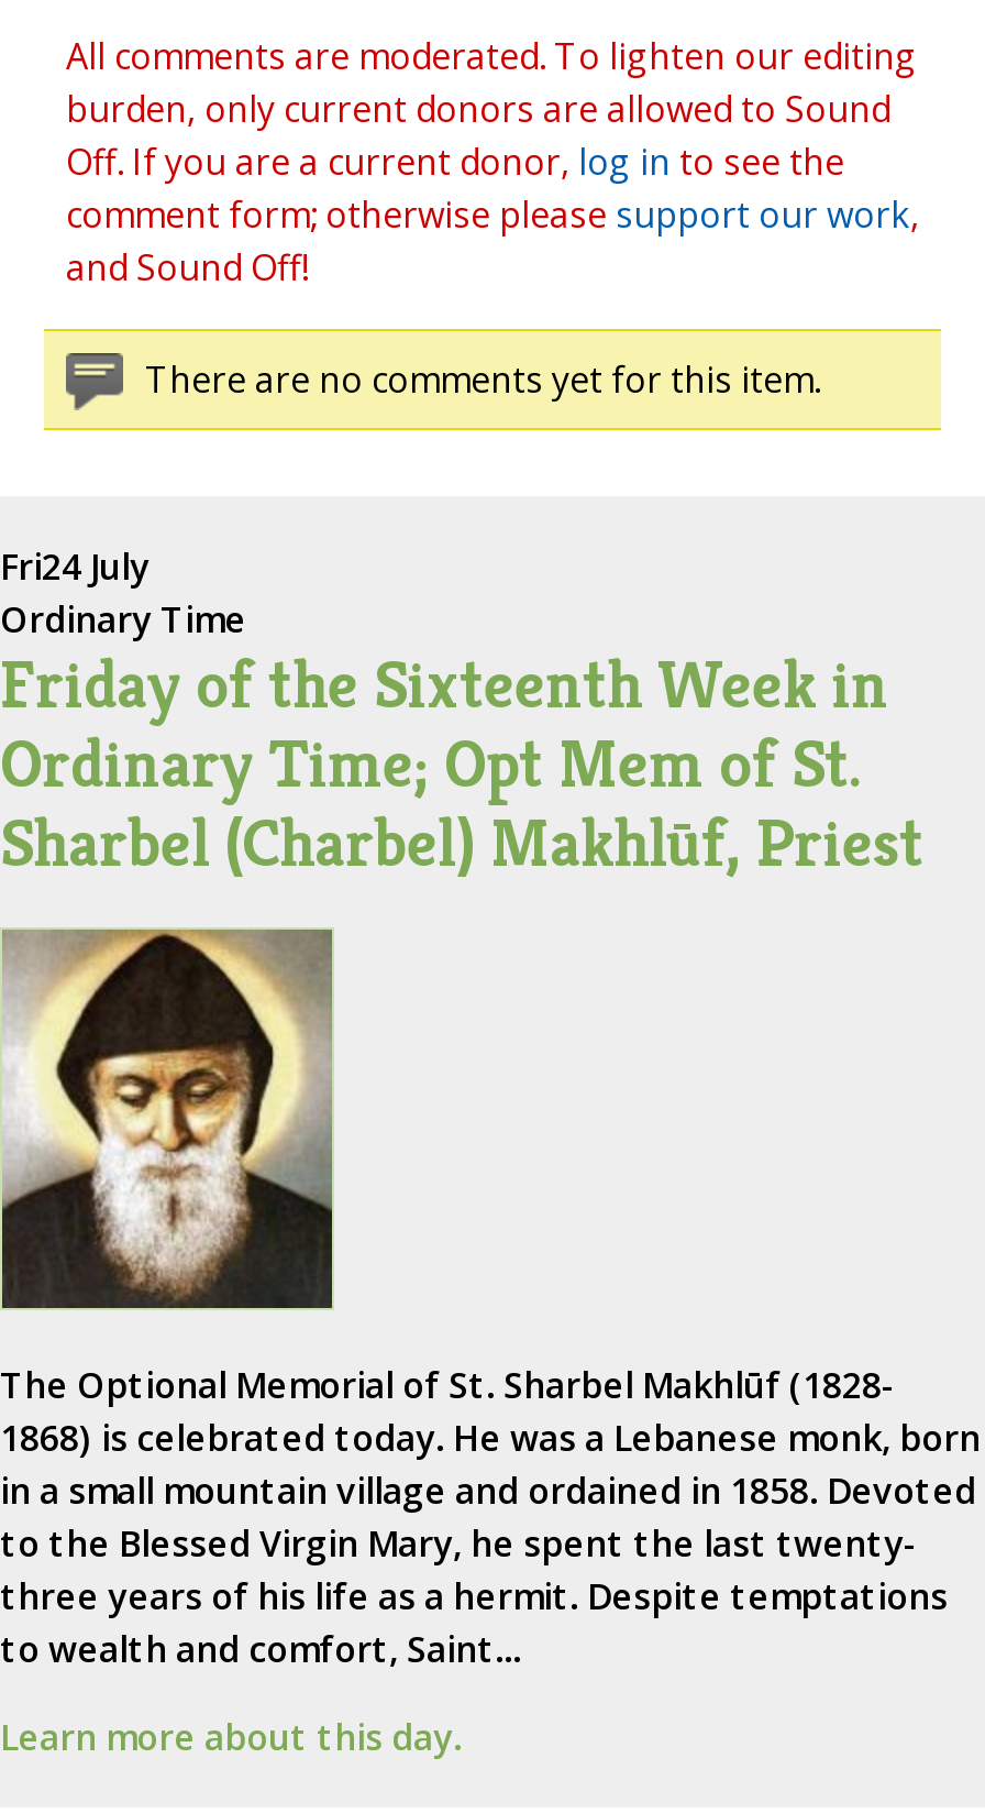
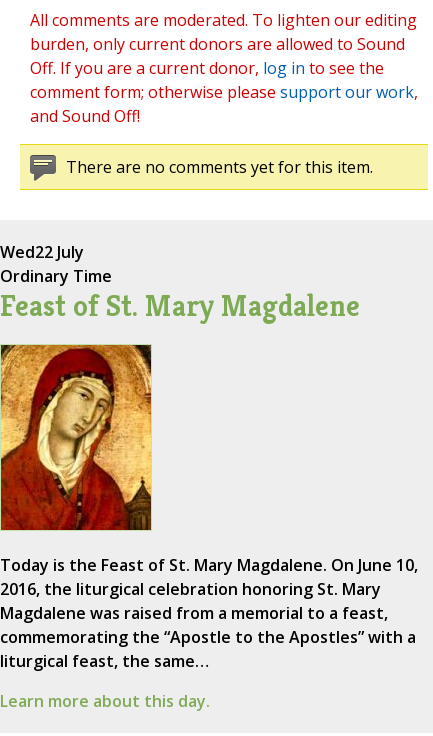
- Fri24 July
+ Wed22 July

- Friday of the Sixteenth Week in
- Ordinary Time; Opt Mem of St.
- Sharbel (Charbel) Makhlūf, Priest
+ Feast of St. Mary Magdalene

- [image]
+ [image]

- The Optional Memorial of St. Sharbel Makhlūf (1828-
- 1868) is celebrated today. He was a Lebanese monk, born
- in a small mountain village and ordained in 1858. Devoted
- to the Blessed Virgin Mary, he spent the last twenty-
- three years of his life as a hermit. Despite temptations
- to wealth and comfort, Saint…
+ Today is the Feast of St. Mary Magdalene. On June 10,
+ 2016, the liturgical celebration honoring St. Mary
+ Magdalene was raised from a memorial to a feast,
+ commemorating the “Apostle to the Apostles” with a
+ liturgical feast, the same…
